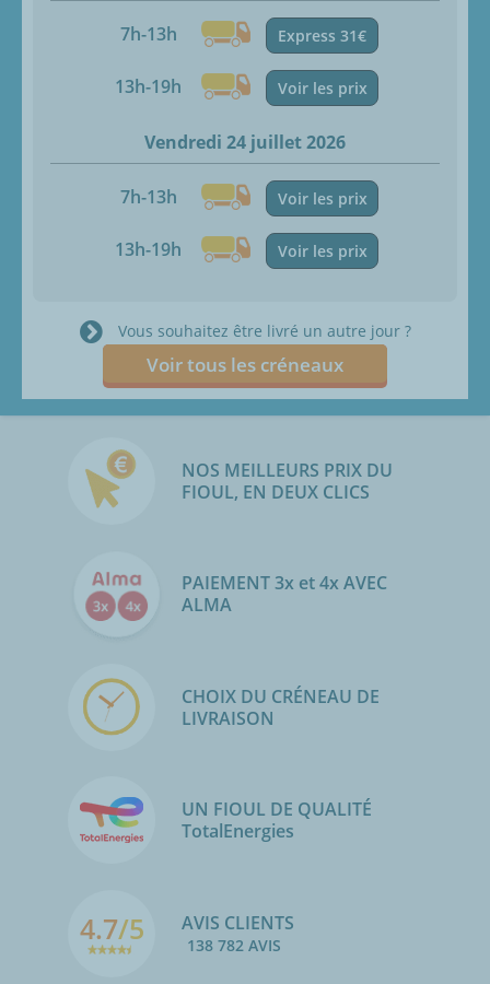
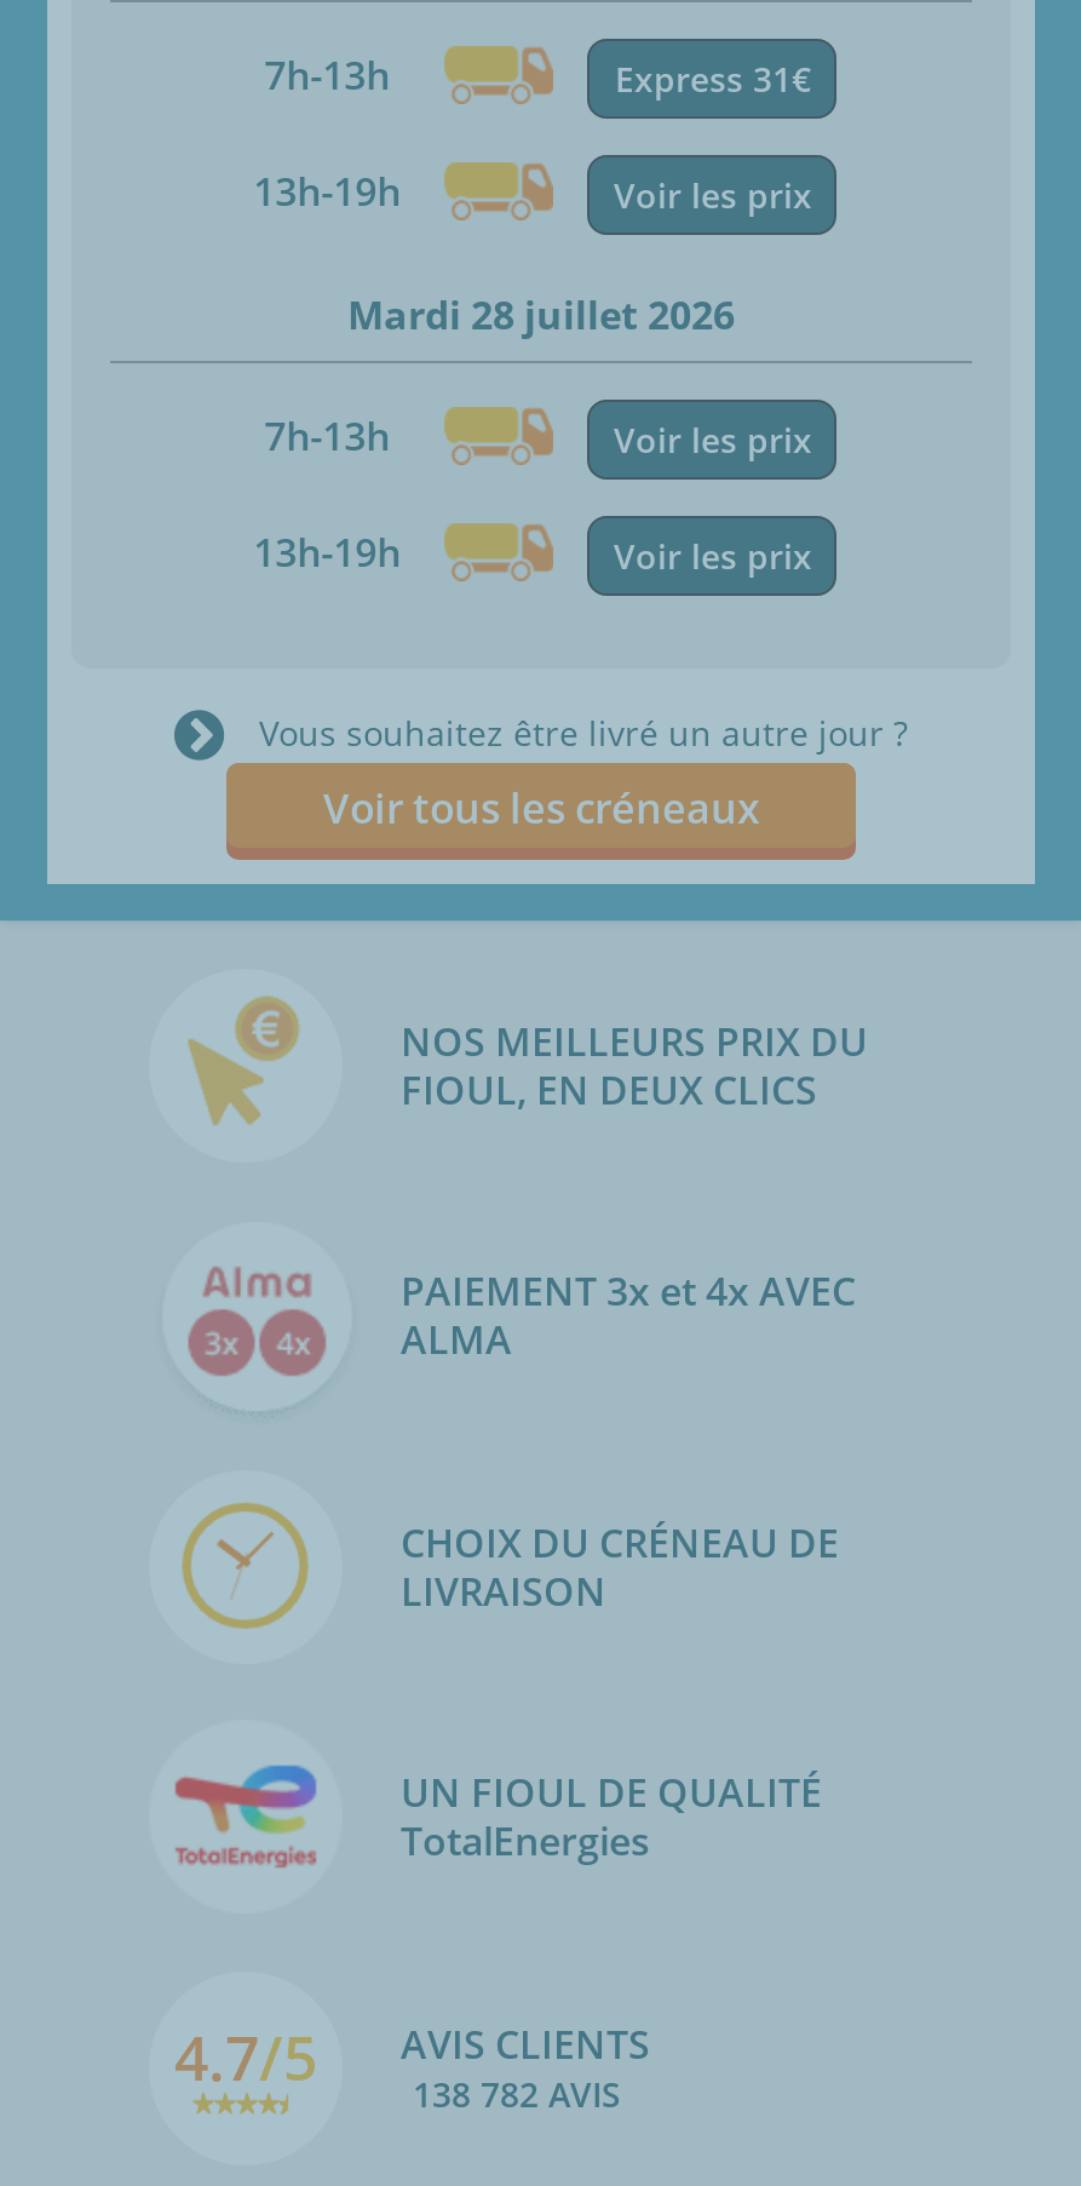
- Vendredi 24 juillet 2026
+ Mardi 28 juillet 2026
